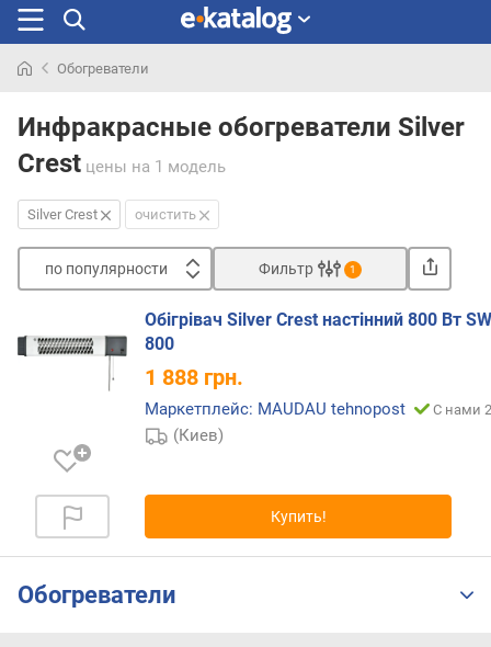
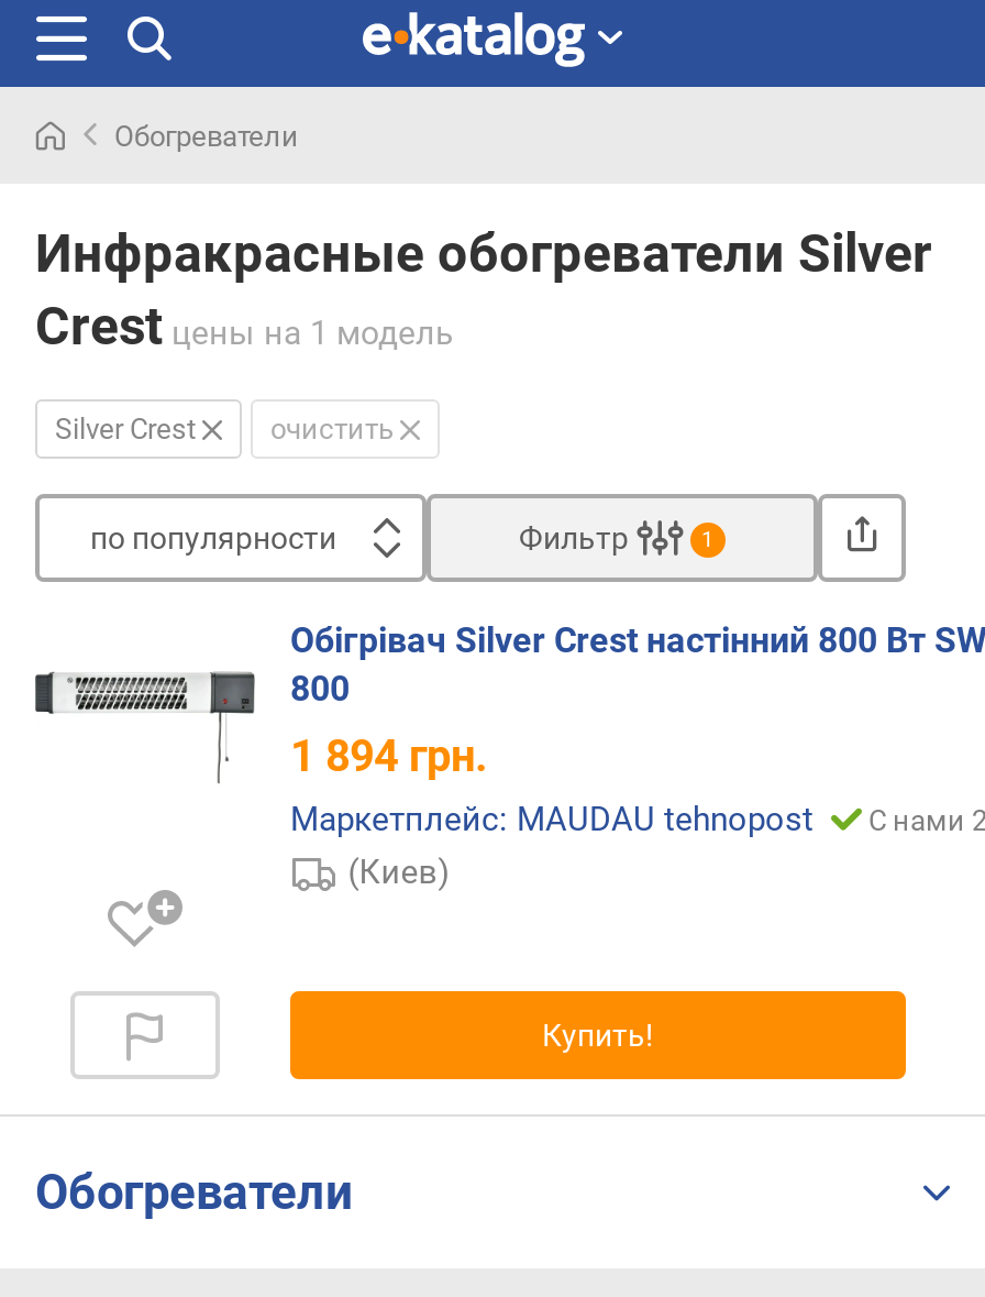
- 1 888 грн.
+ 1 894 грн.
